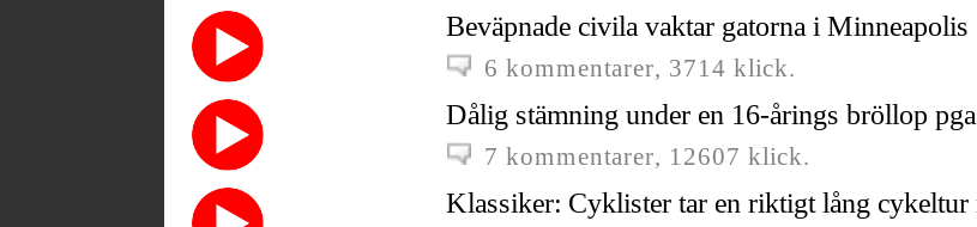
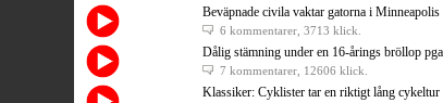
- 6 kommentarer, 3714 klick.
+ 6 kommentarer, 3713 klick.

- 7 kommentarer, 12607 klick.
+ 7 kommentarer, 12606 klick.
